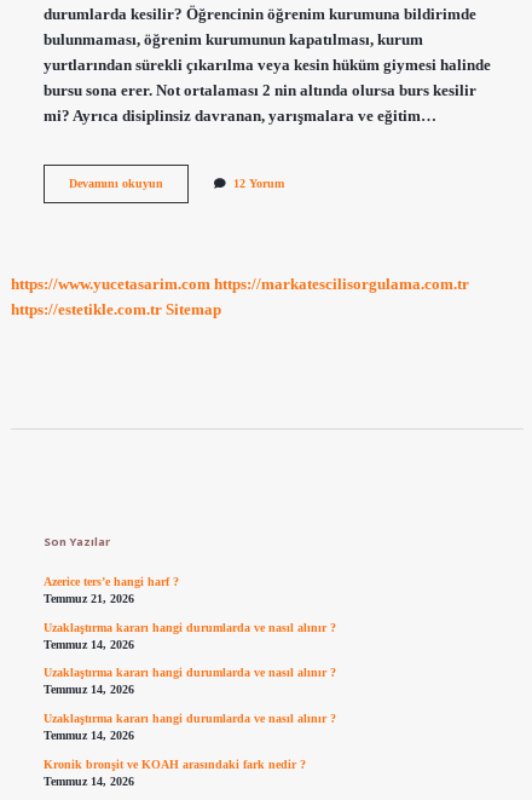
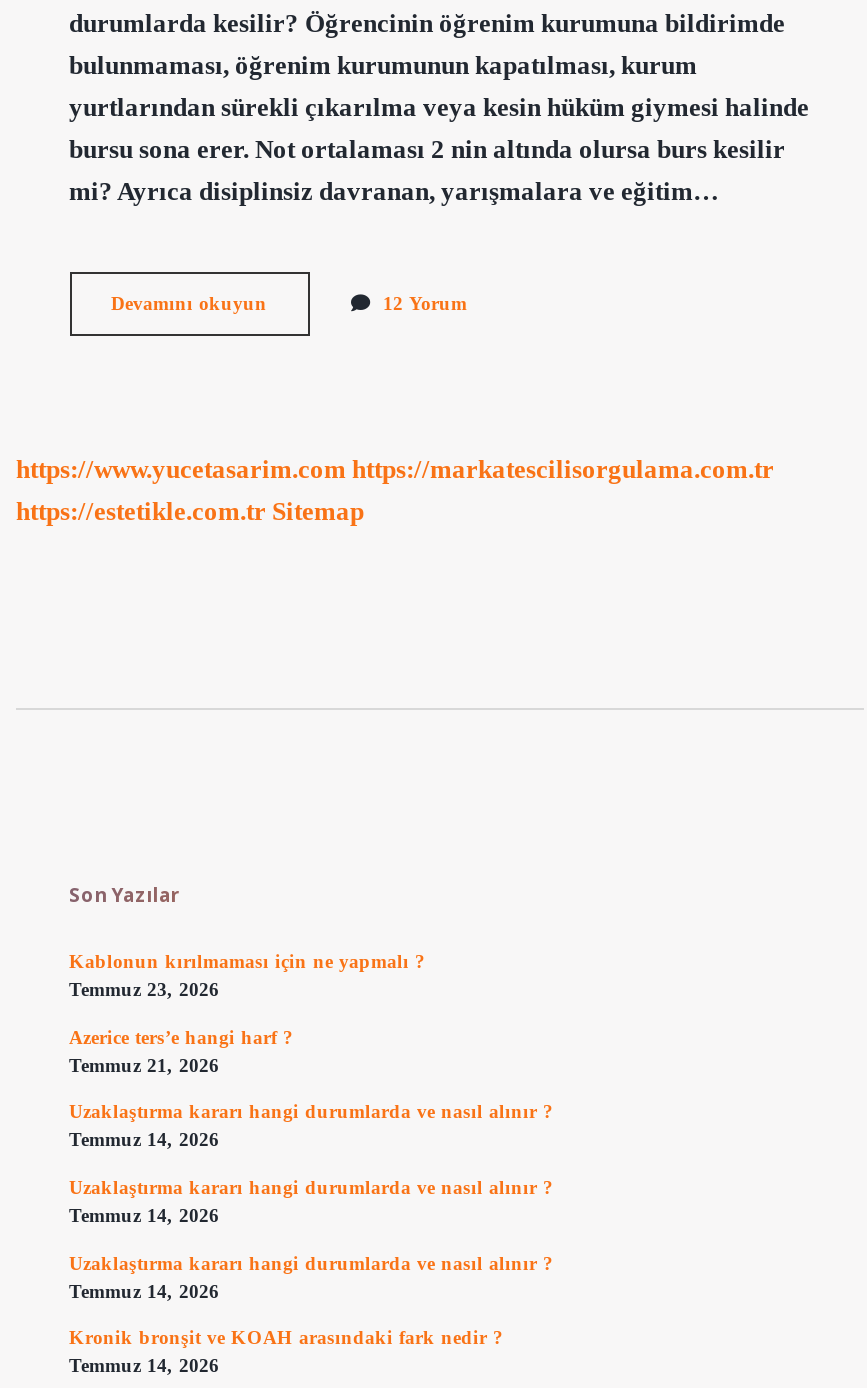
+ Kablonun kırılmaması için ne yapmalı ?
+ Temmuz 23, 2026
